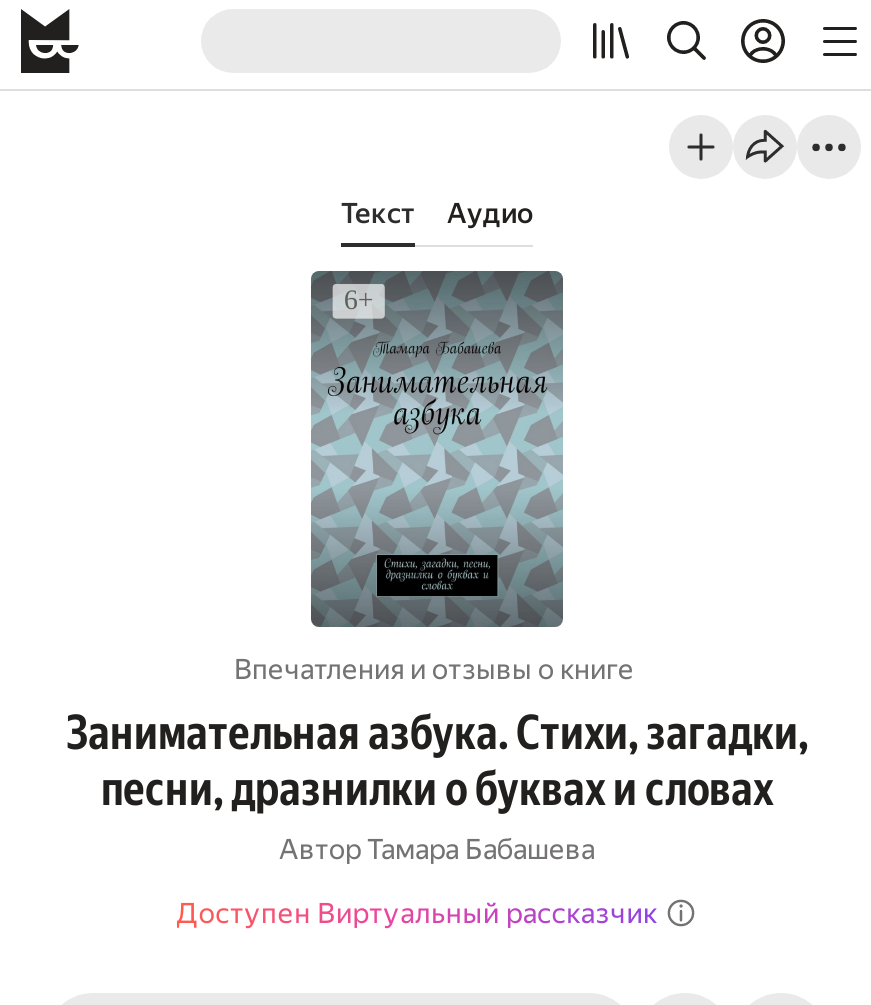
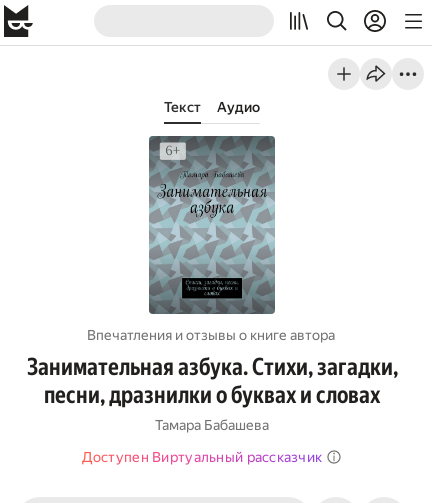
- Впечатления и отзывы о книге
+ Впечатления и отзывы о книге автора

- Автор Тамара Бабашева
+ Тамара Бабашева
